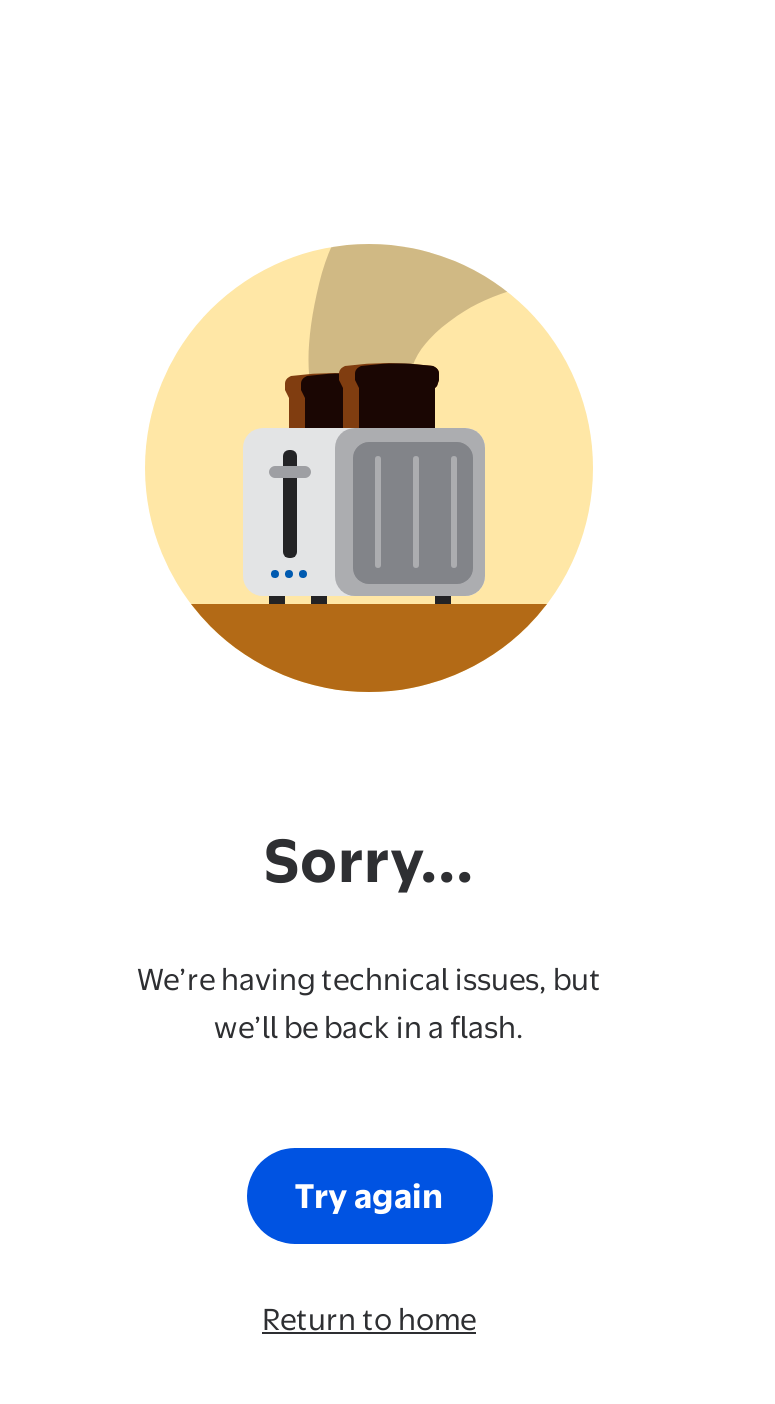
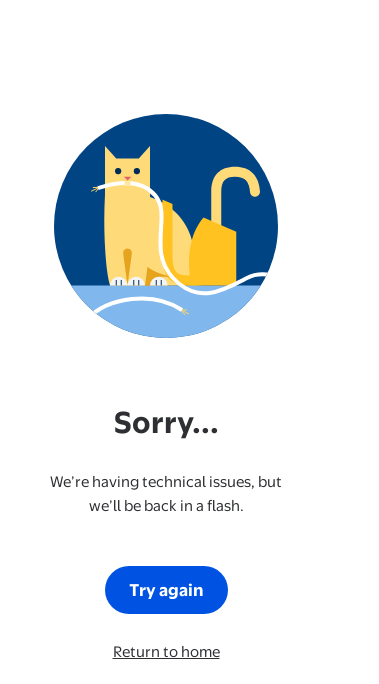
- [image]
+ [image]
